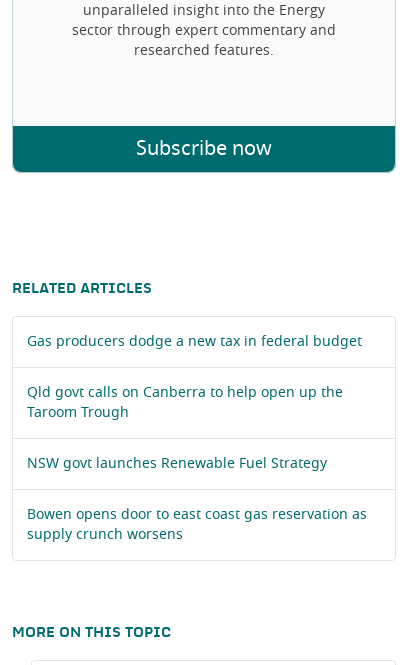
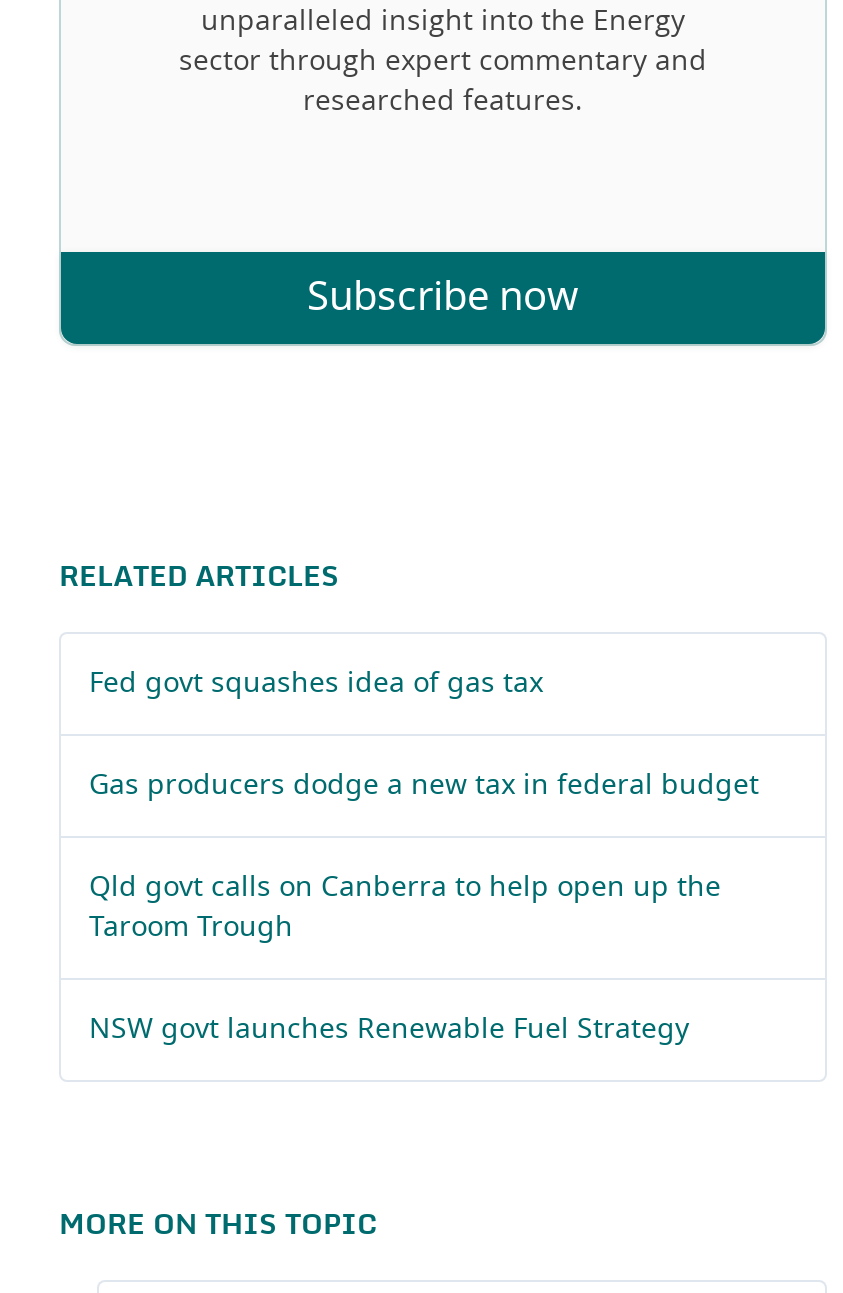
+ Fed govt squashes idea of gas tax

moved down: Gas producers dodge a new tax in federal budget | Qld govt calls on Canberra to help open up the | Taroom Trough | NSW govt launches Renewable Fuel Strategy

- Bowen opens door to east coast gas reservation as
- supply crunch worsens
